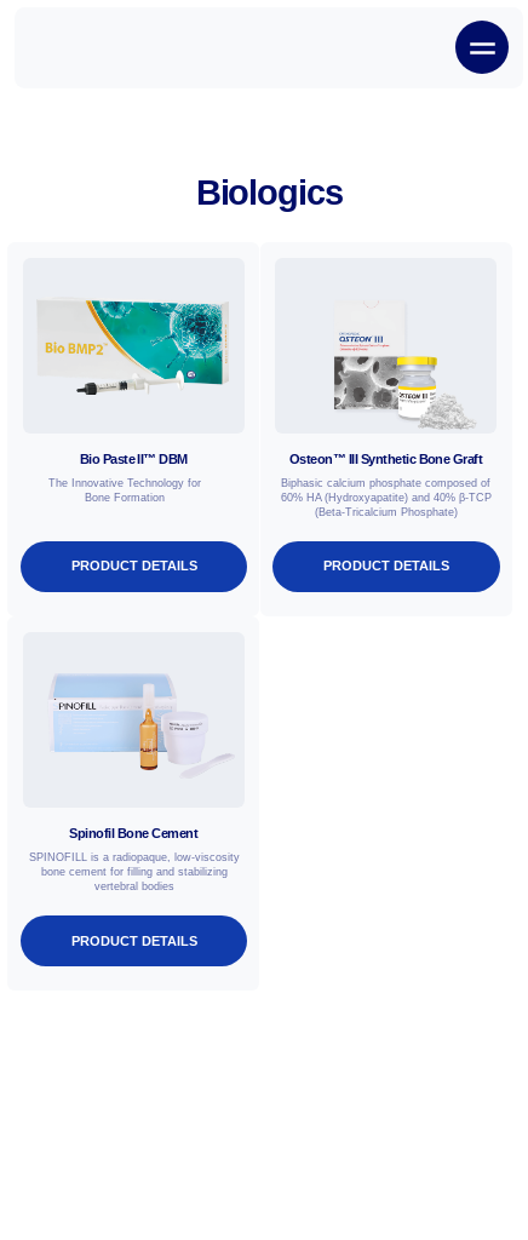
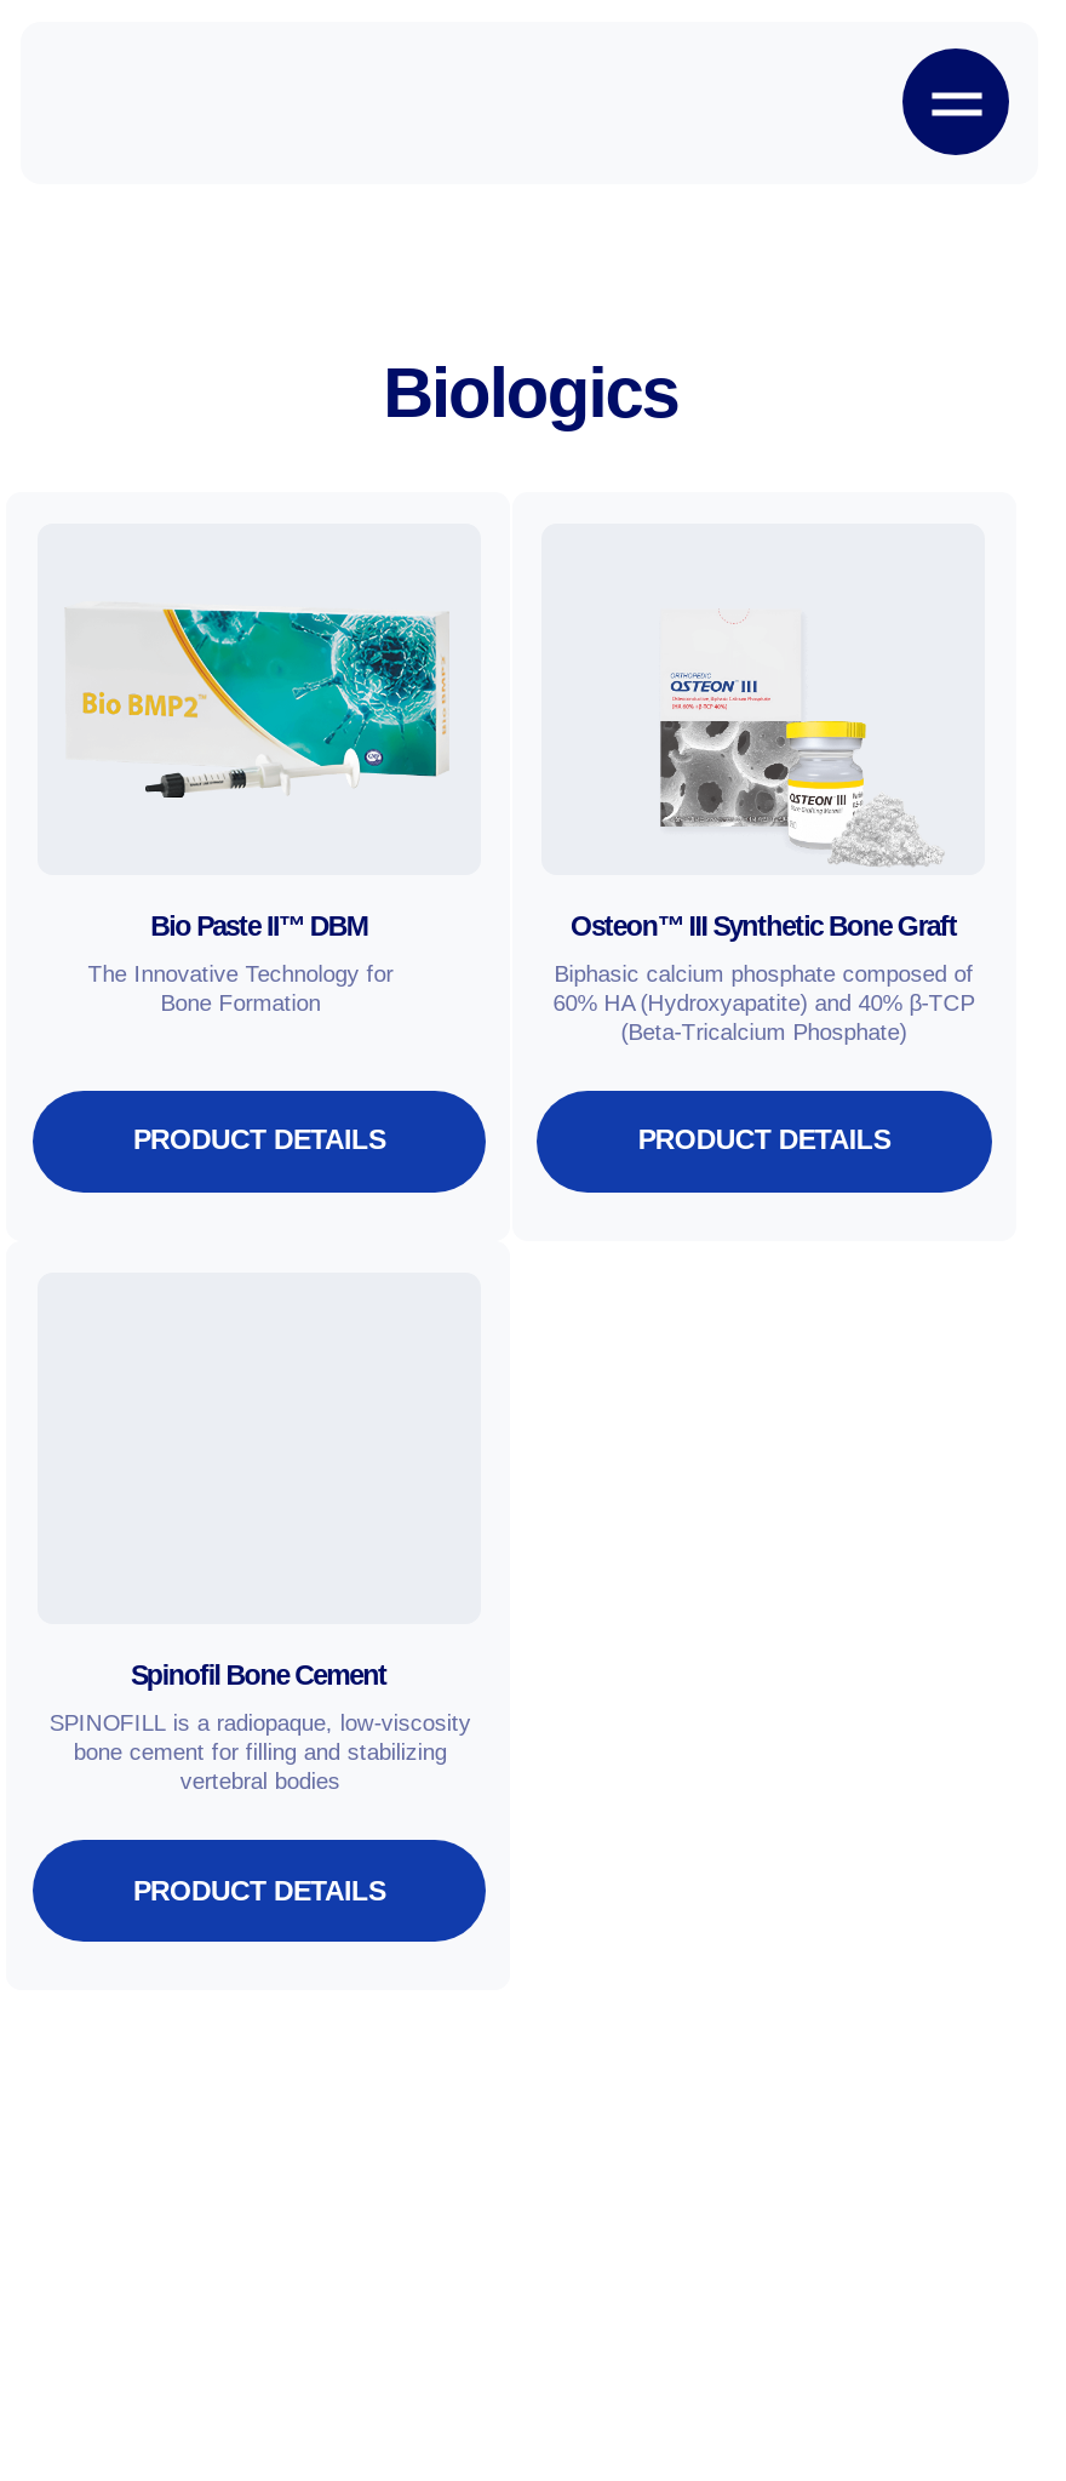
- [image]
